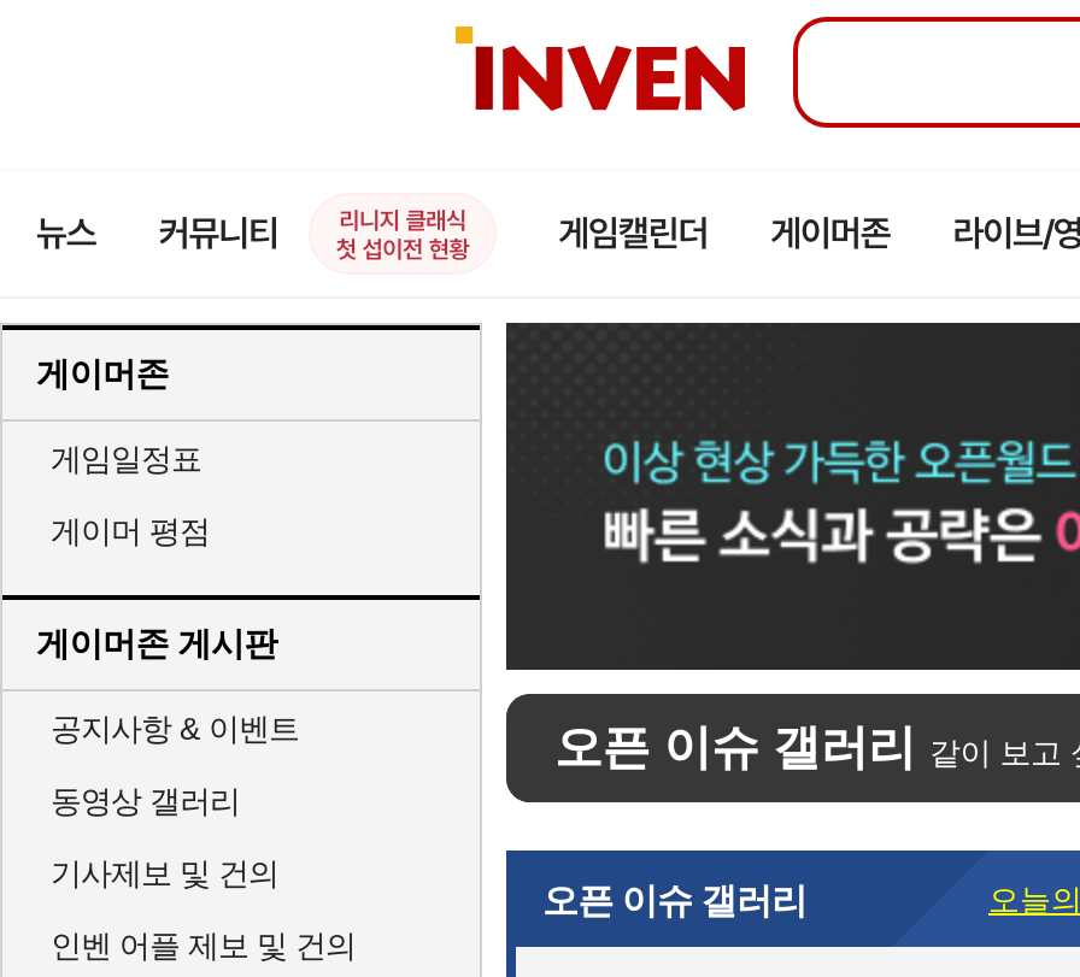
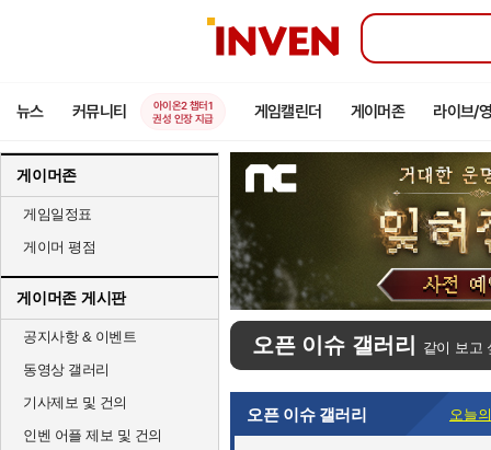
- 리니지 클래식
- 첫 섭이전 현황
+ 아이온2 챕터1
+ 권성 인장 지급

- [image]
+ [image]
